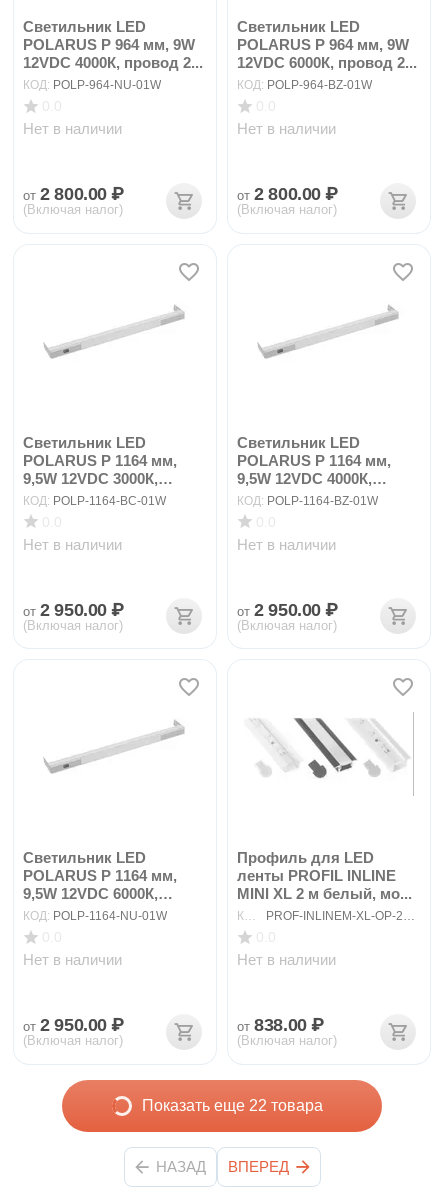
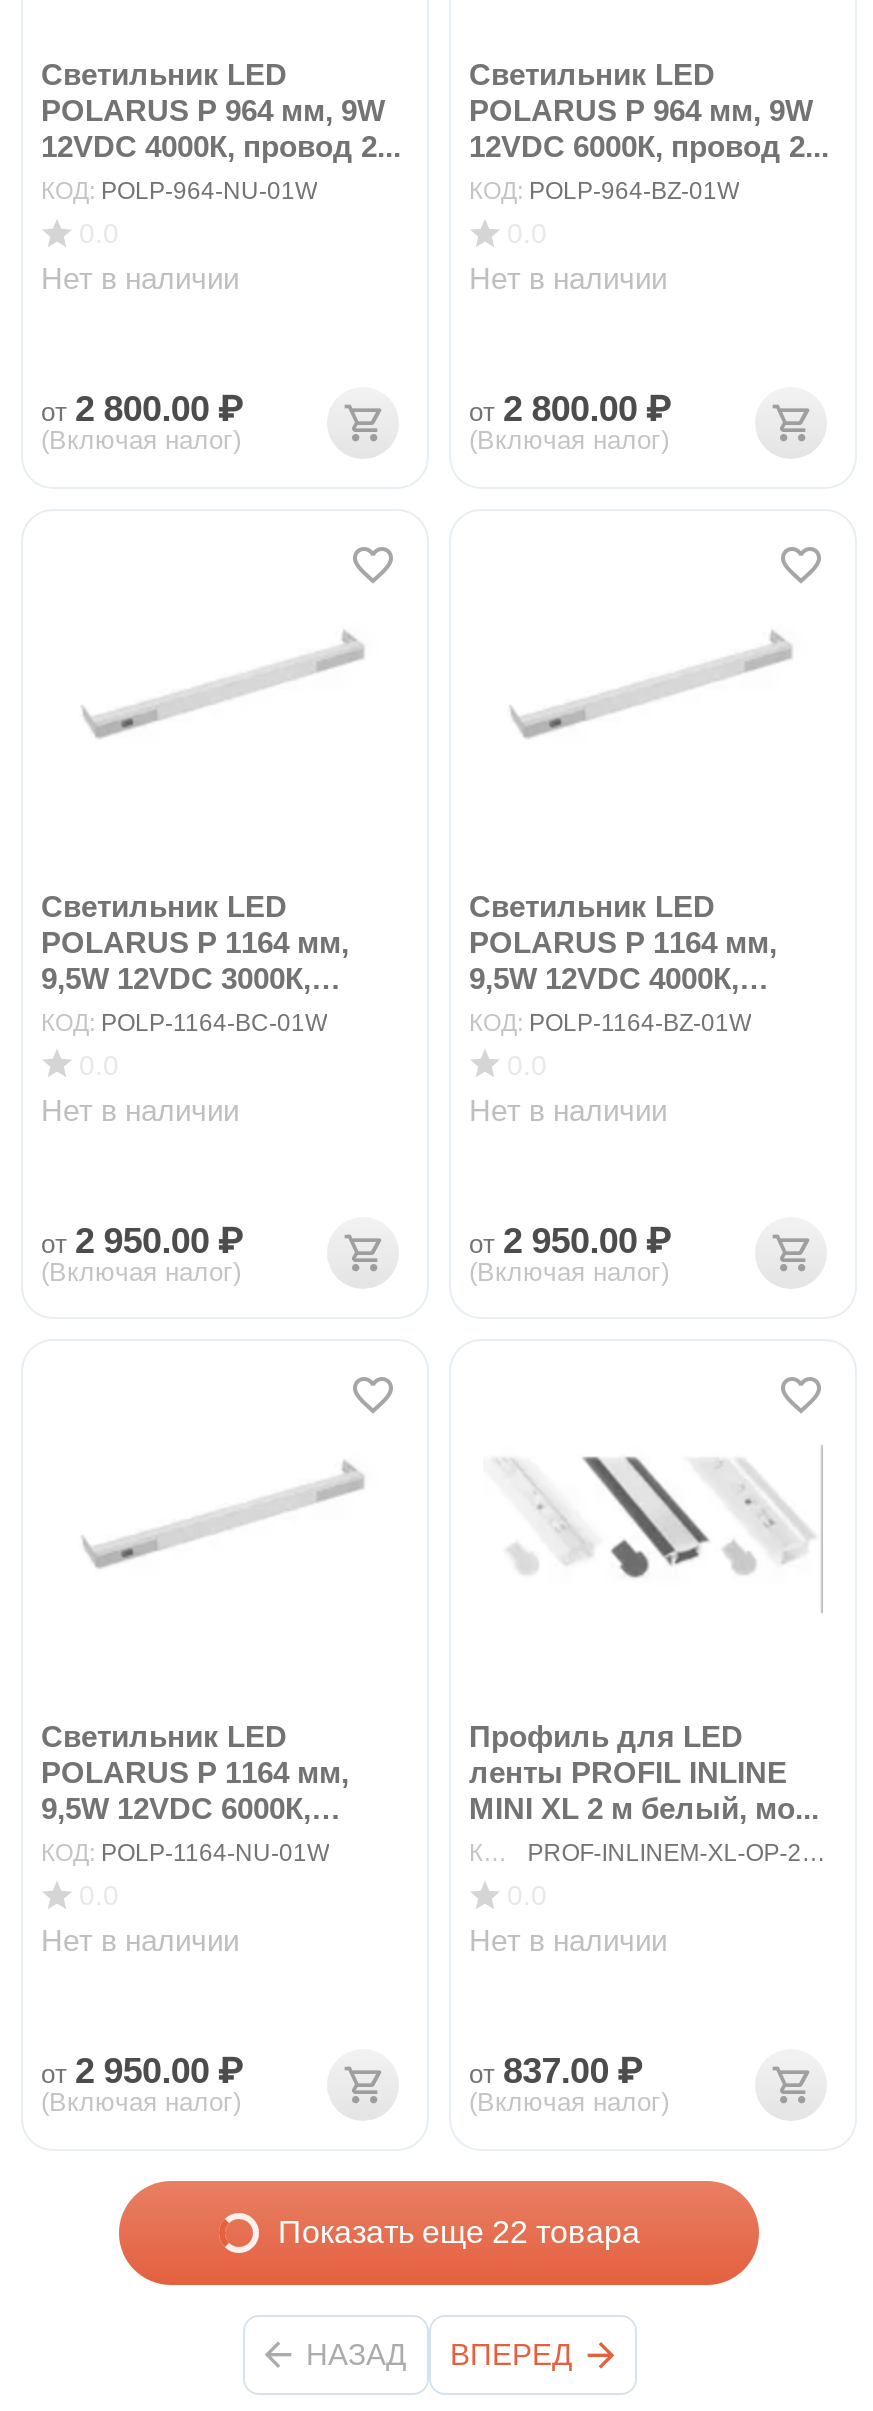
- от 838.00 ₽
+ от 837.00 ₽
